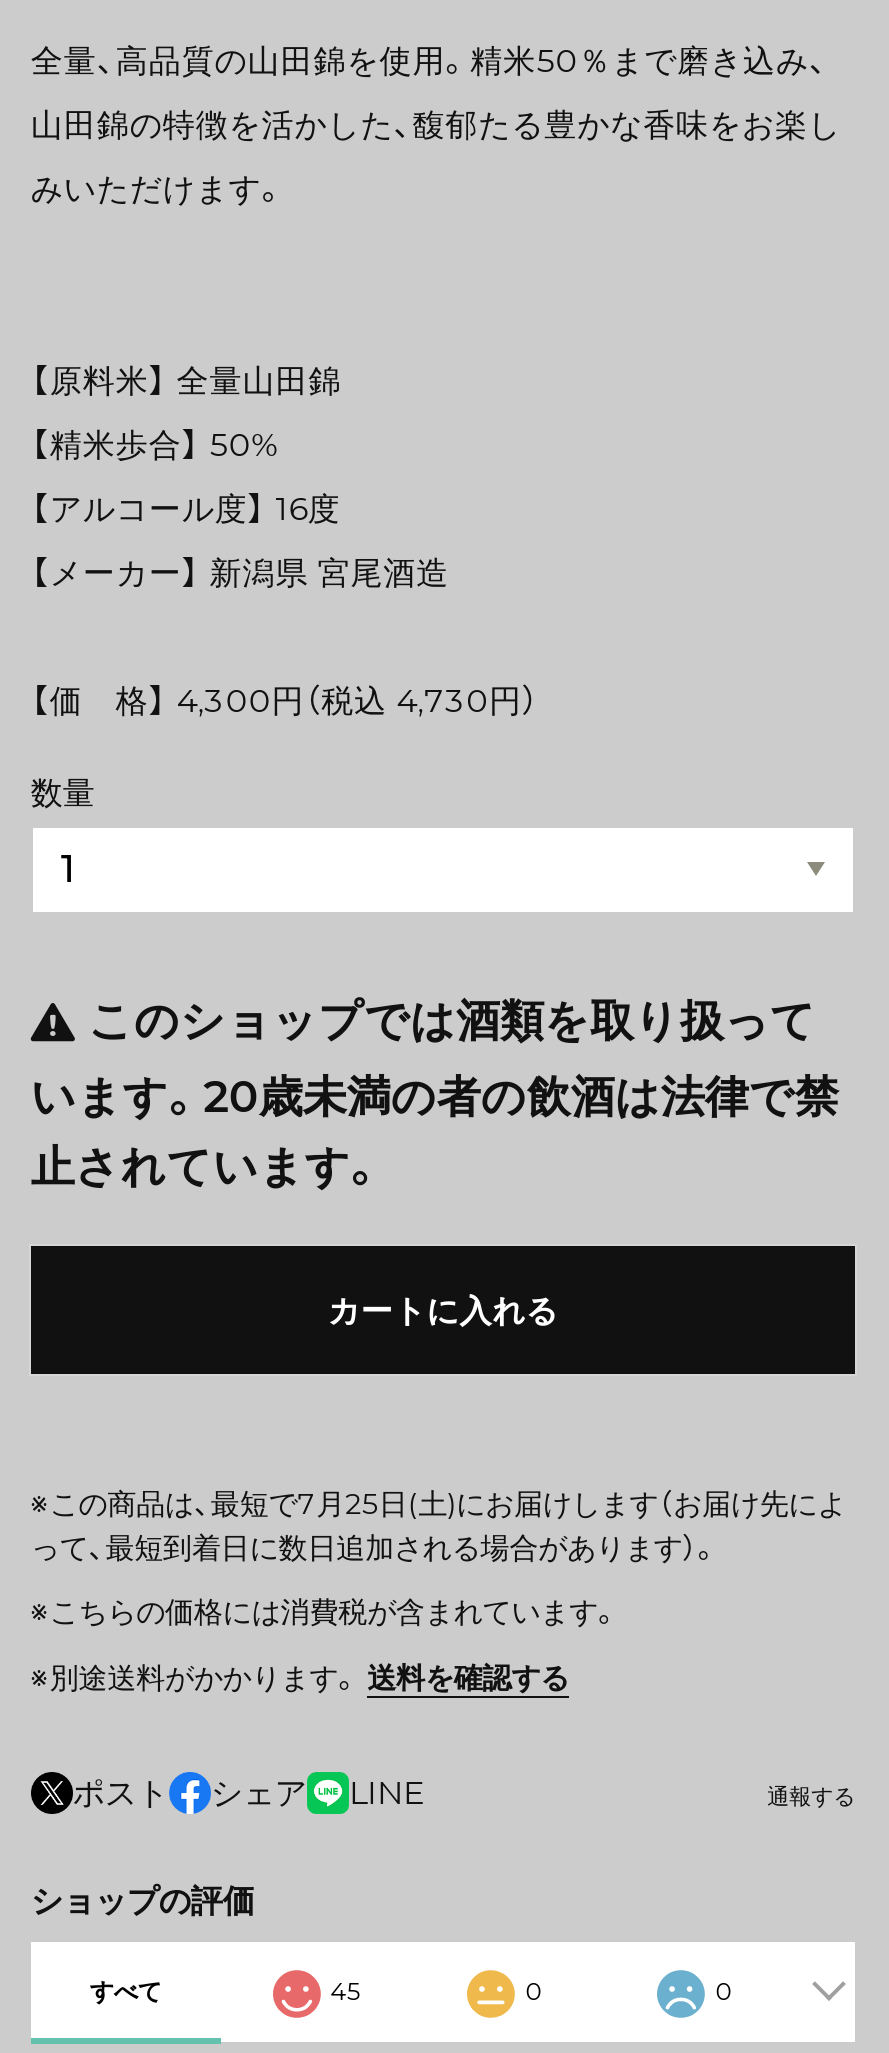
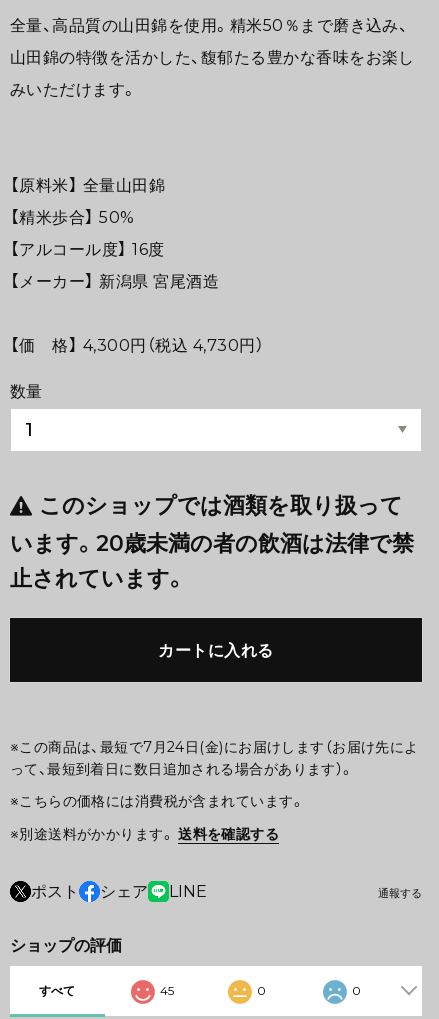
- ※この商品は、最短で7月25日(土)にお届けします（お届け先によ
+ ※この商品は、最短で7月24日(金)にお届けします（お届け先によ
